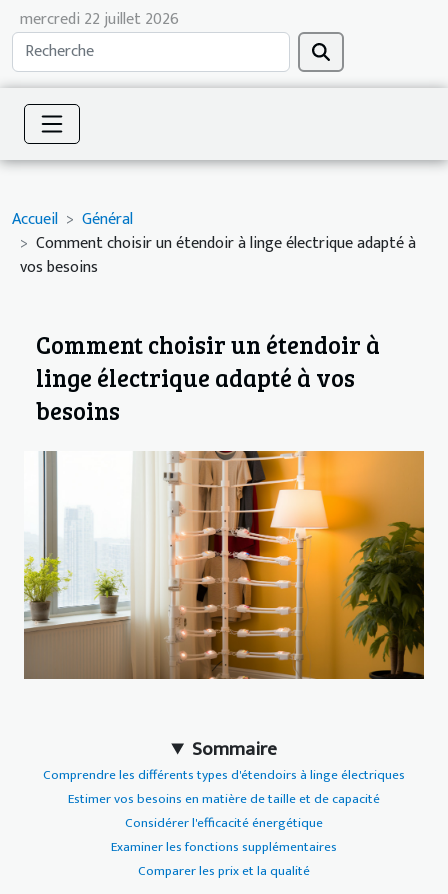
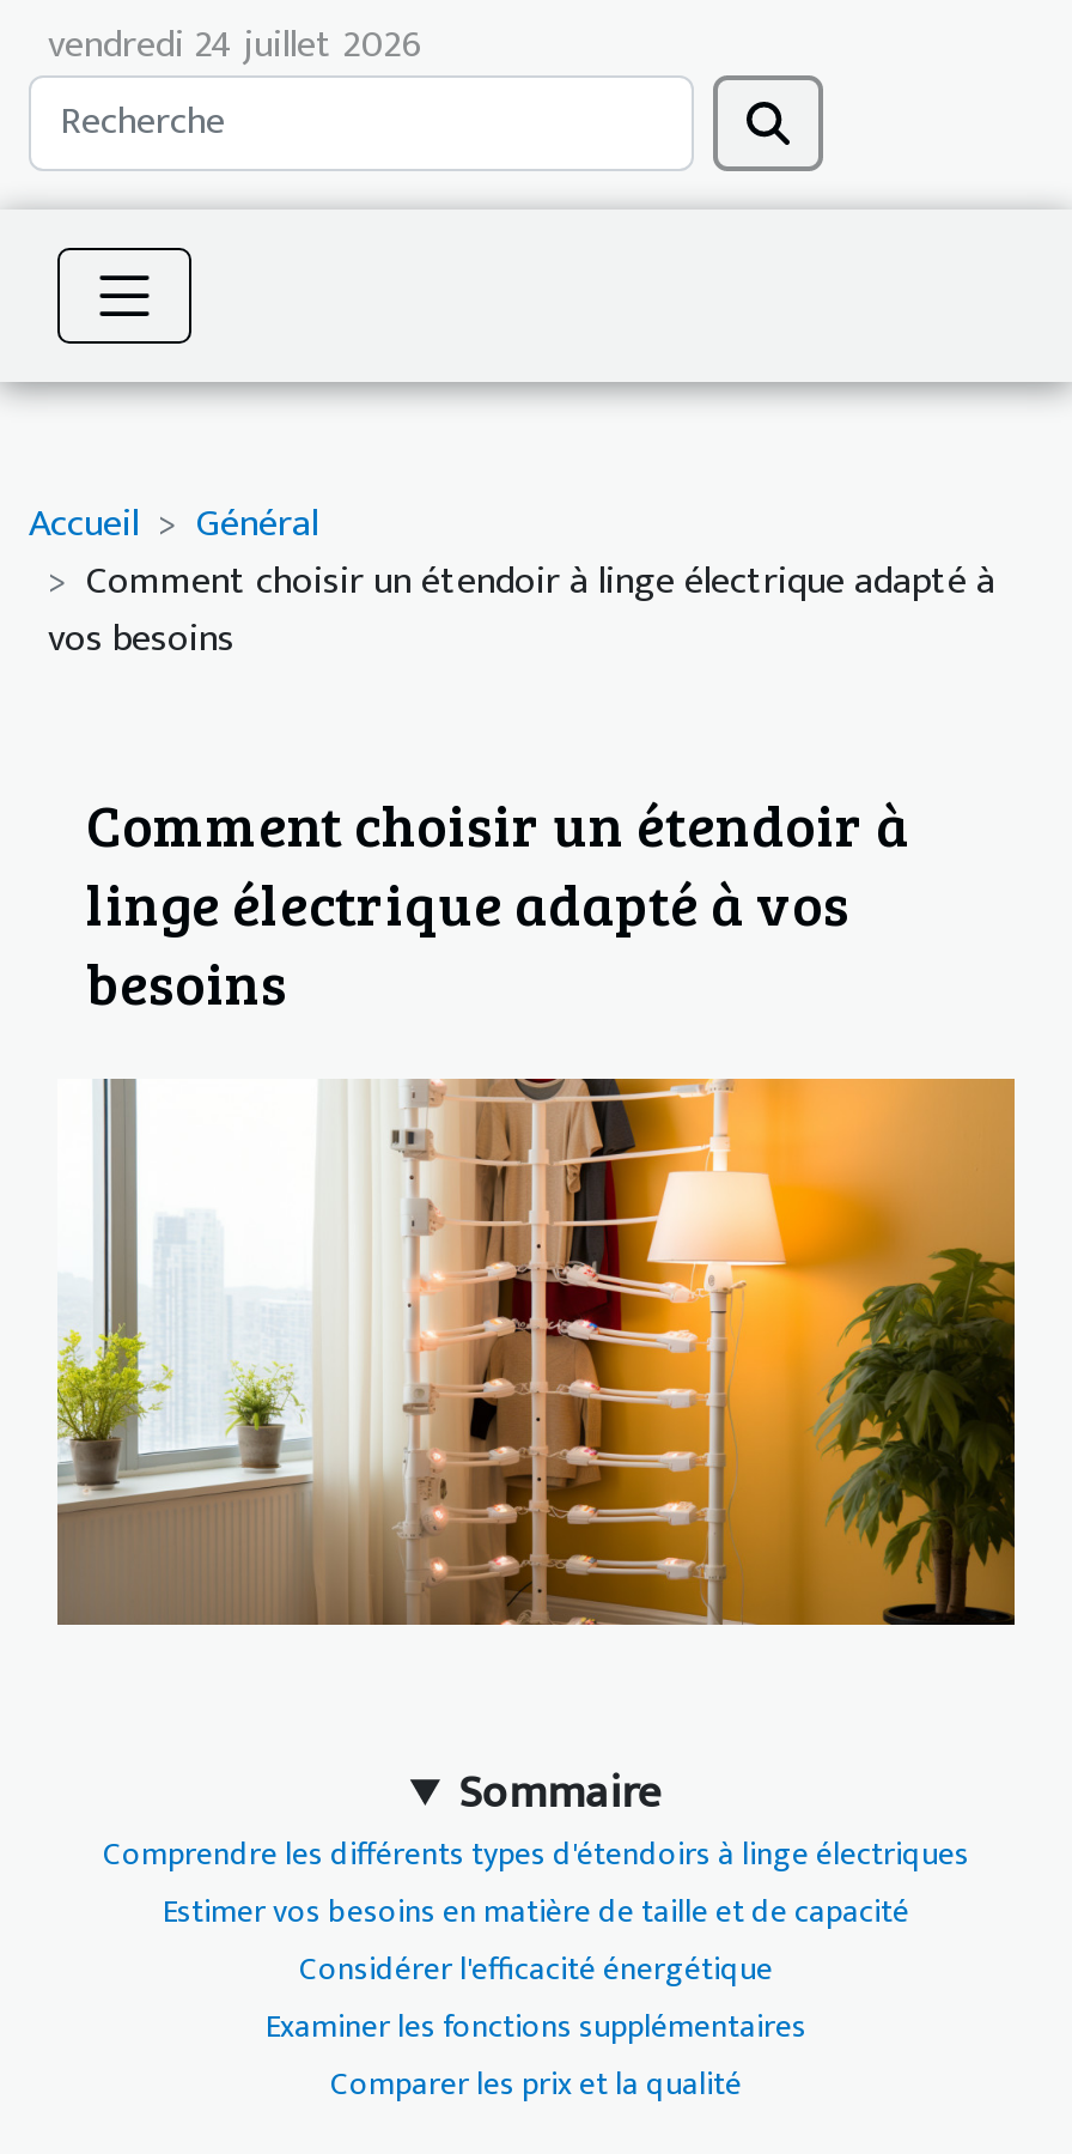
- mercredi 22 juillet 2026
+ vendredi 24 juillet 2026
